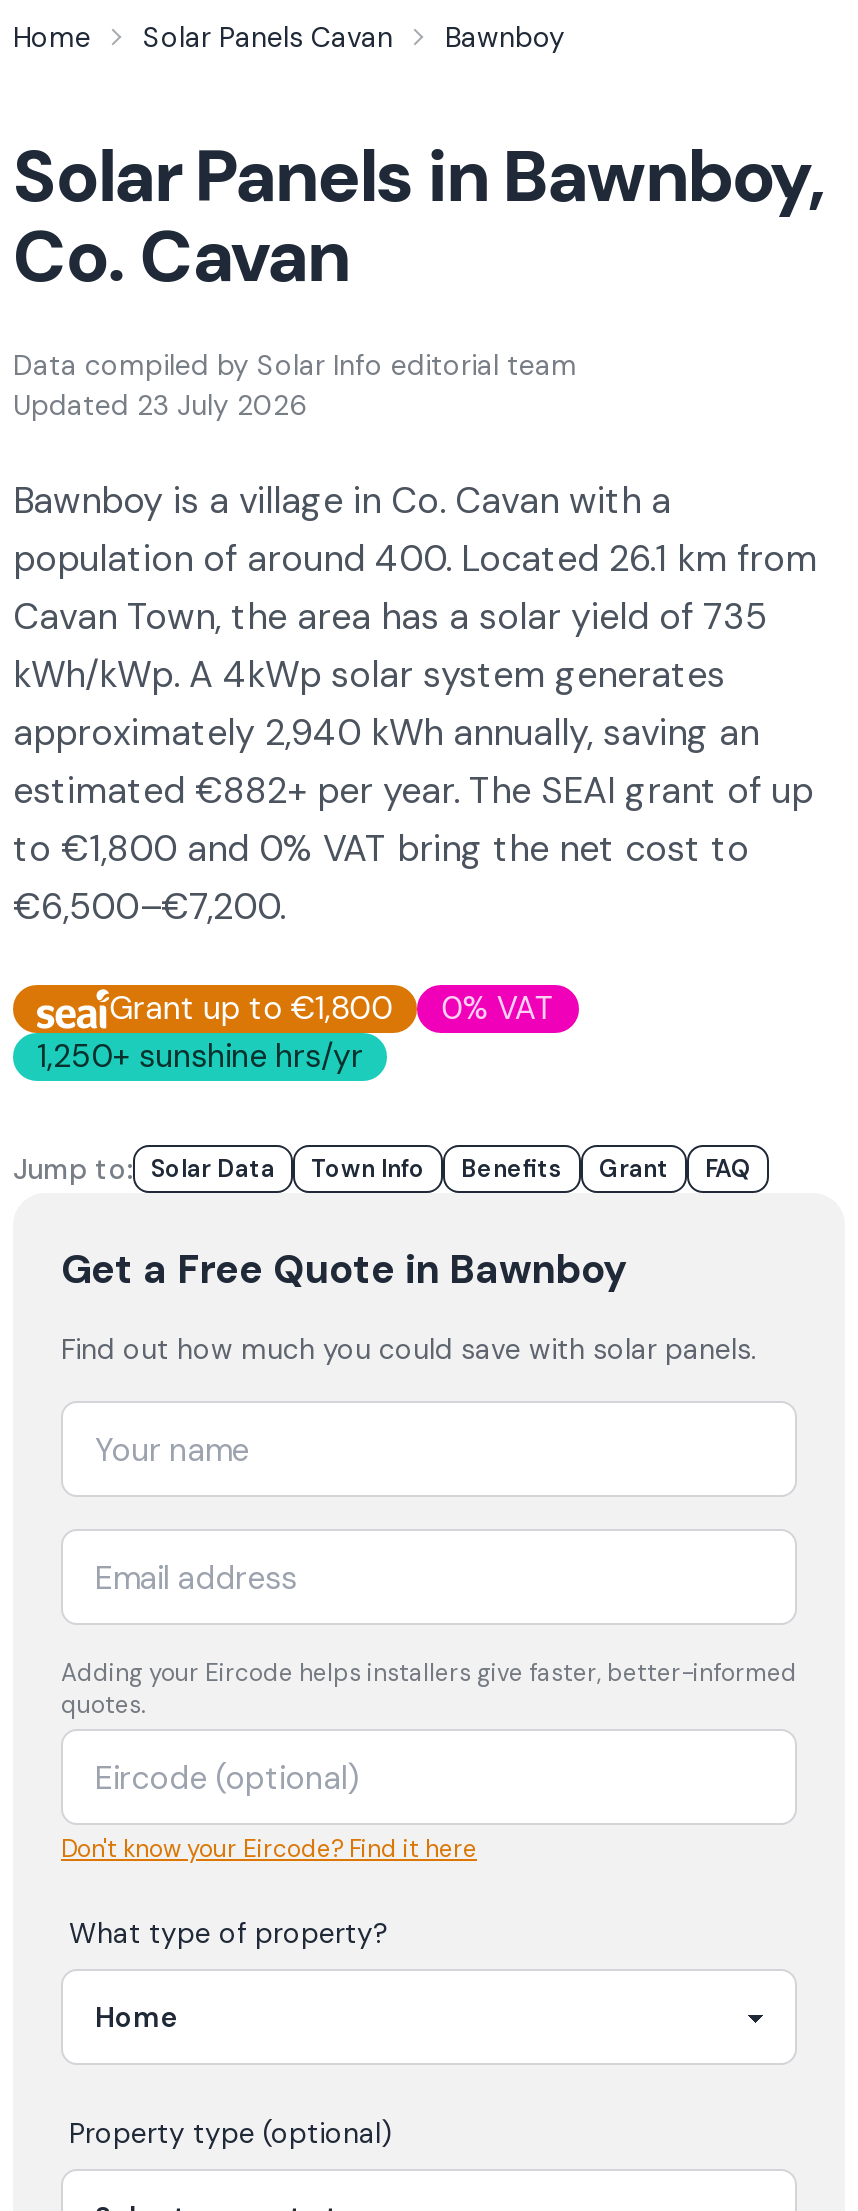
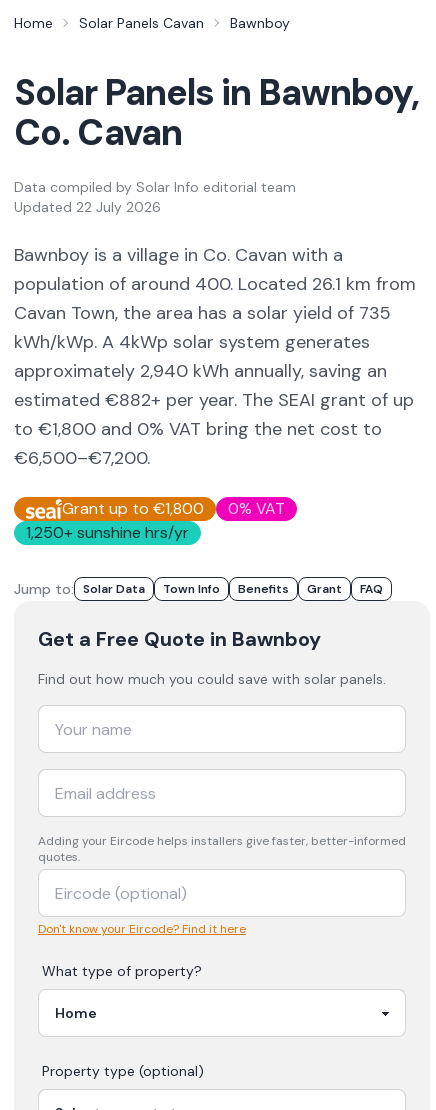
- Updated 23 July 2026
+ Updated 22 July 2026
